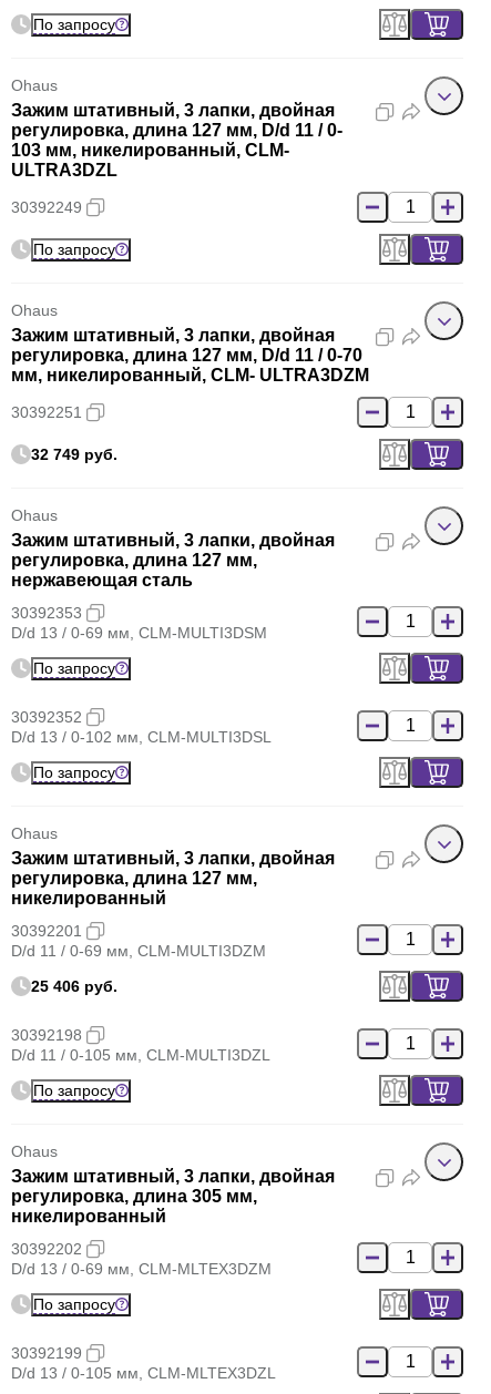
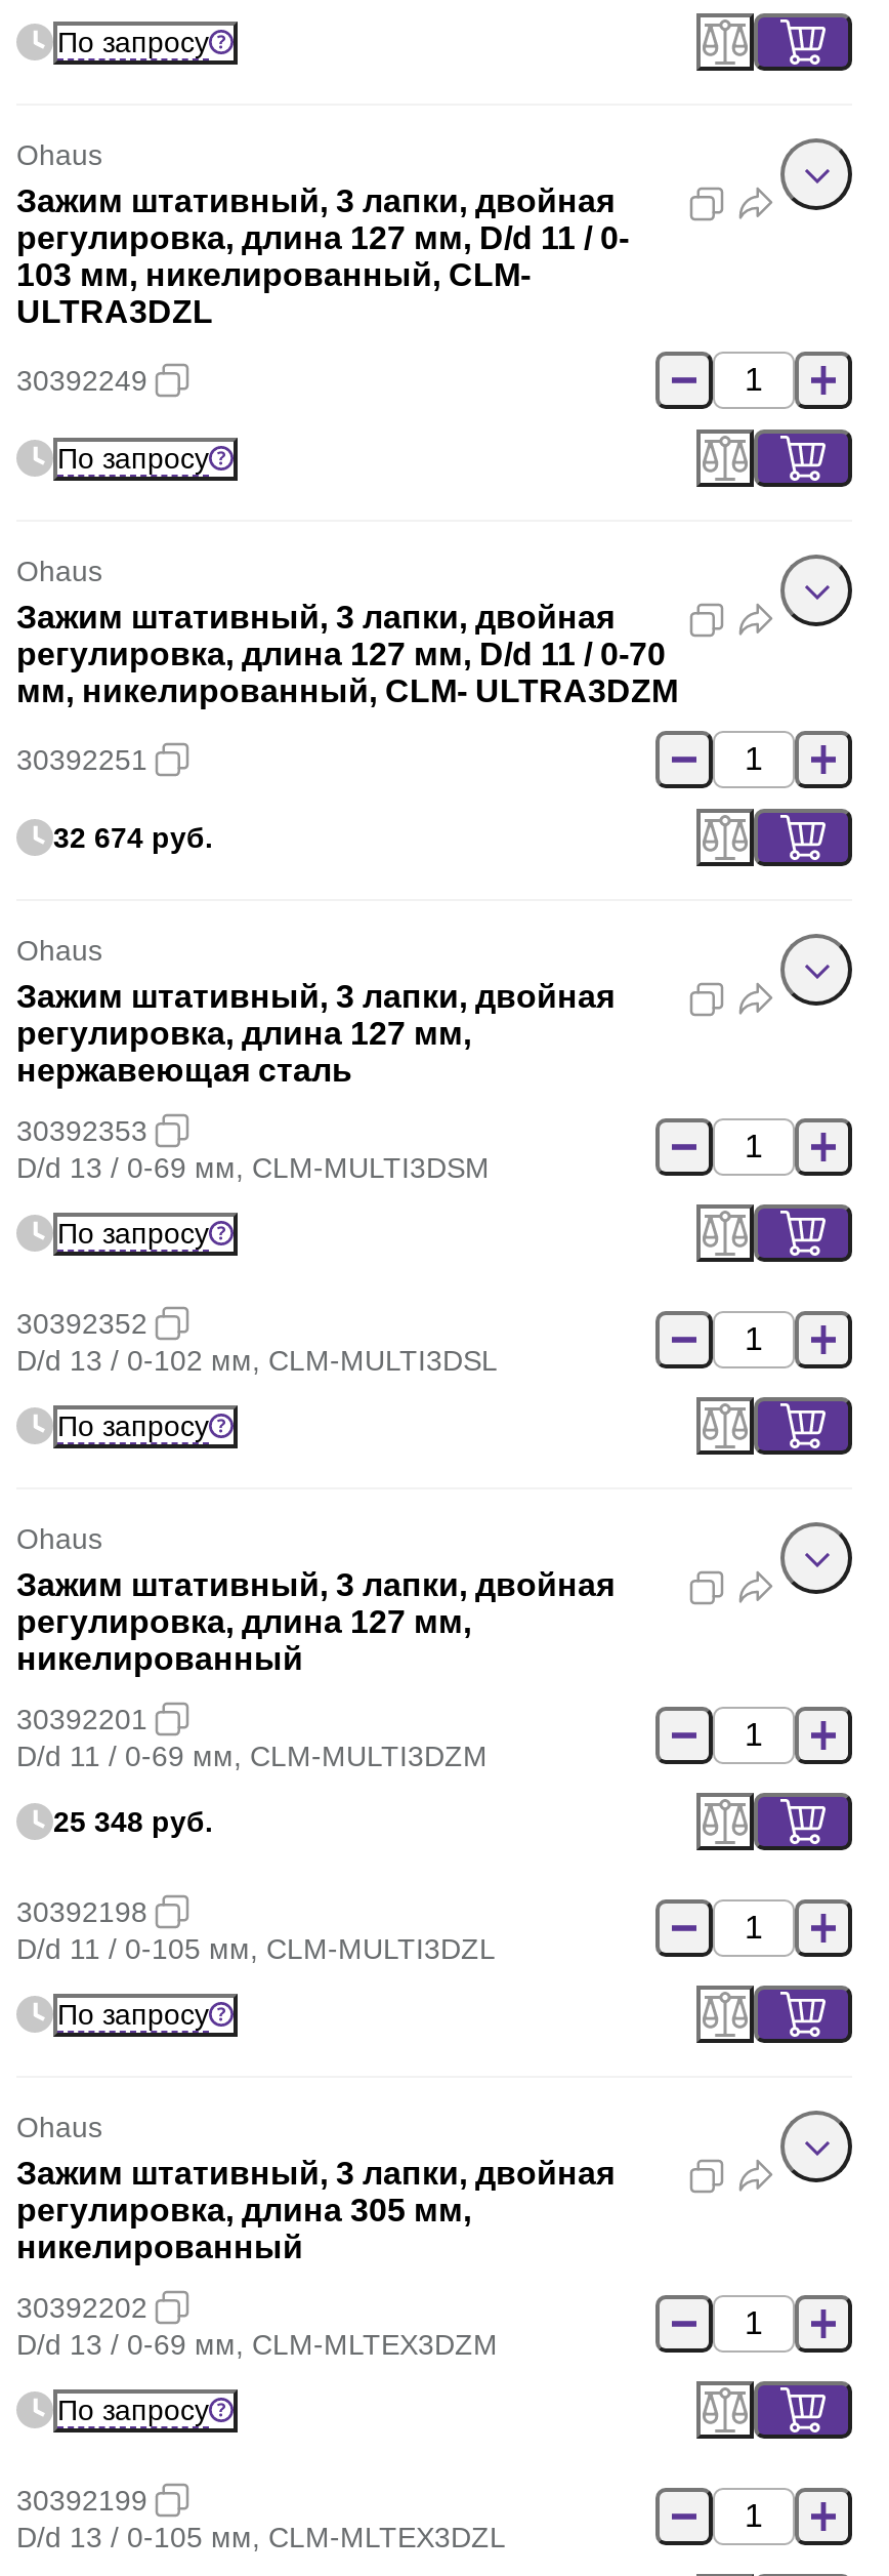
- 32 749 руб.
+ 32 674 руб.

- 25 406 руб.
+ 25 348 руб.
